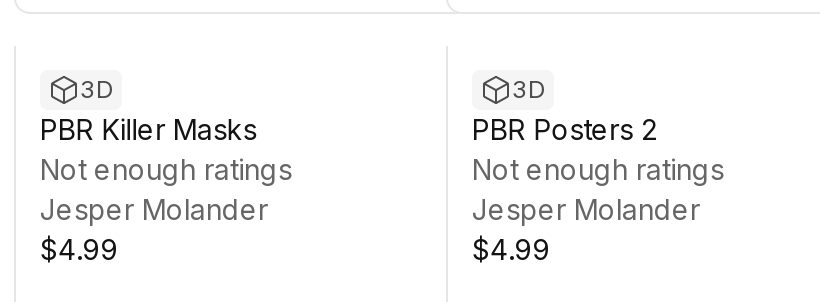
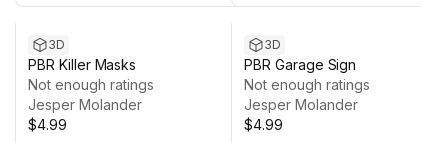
- PBR Posters 2
+ PBR Garage Sign
